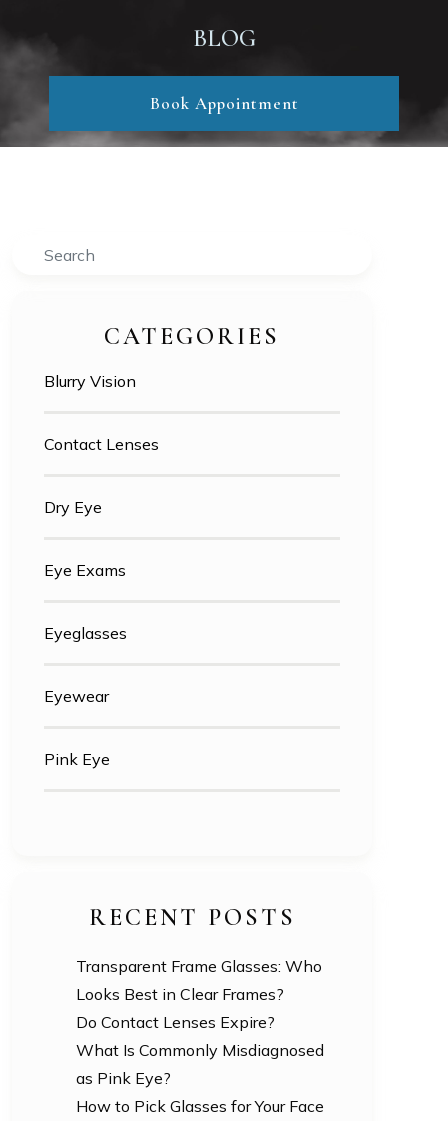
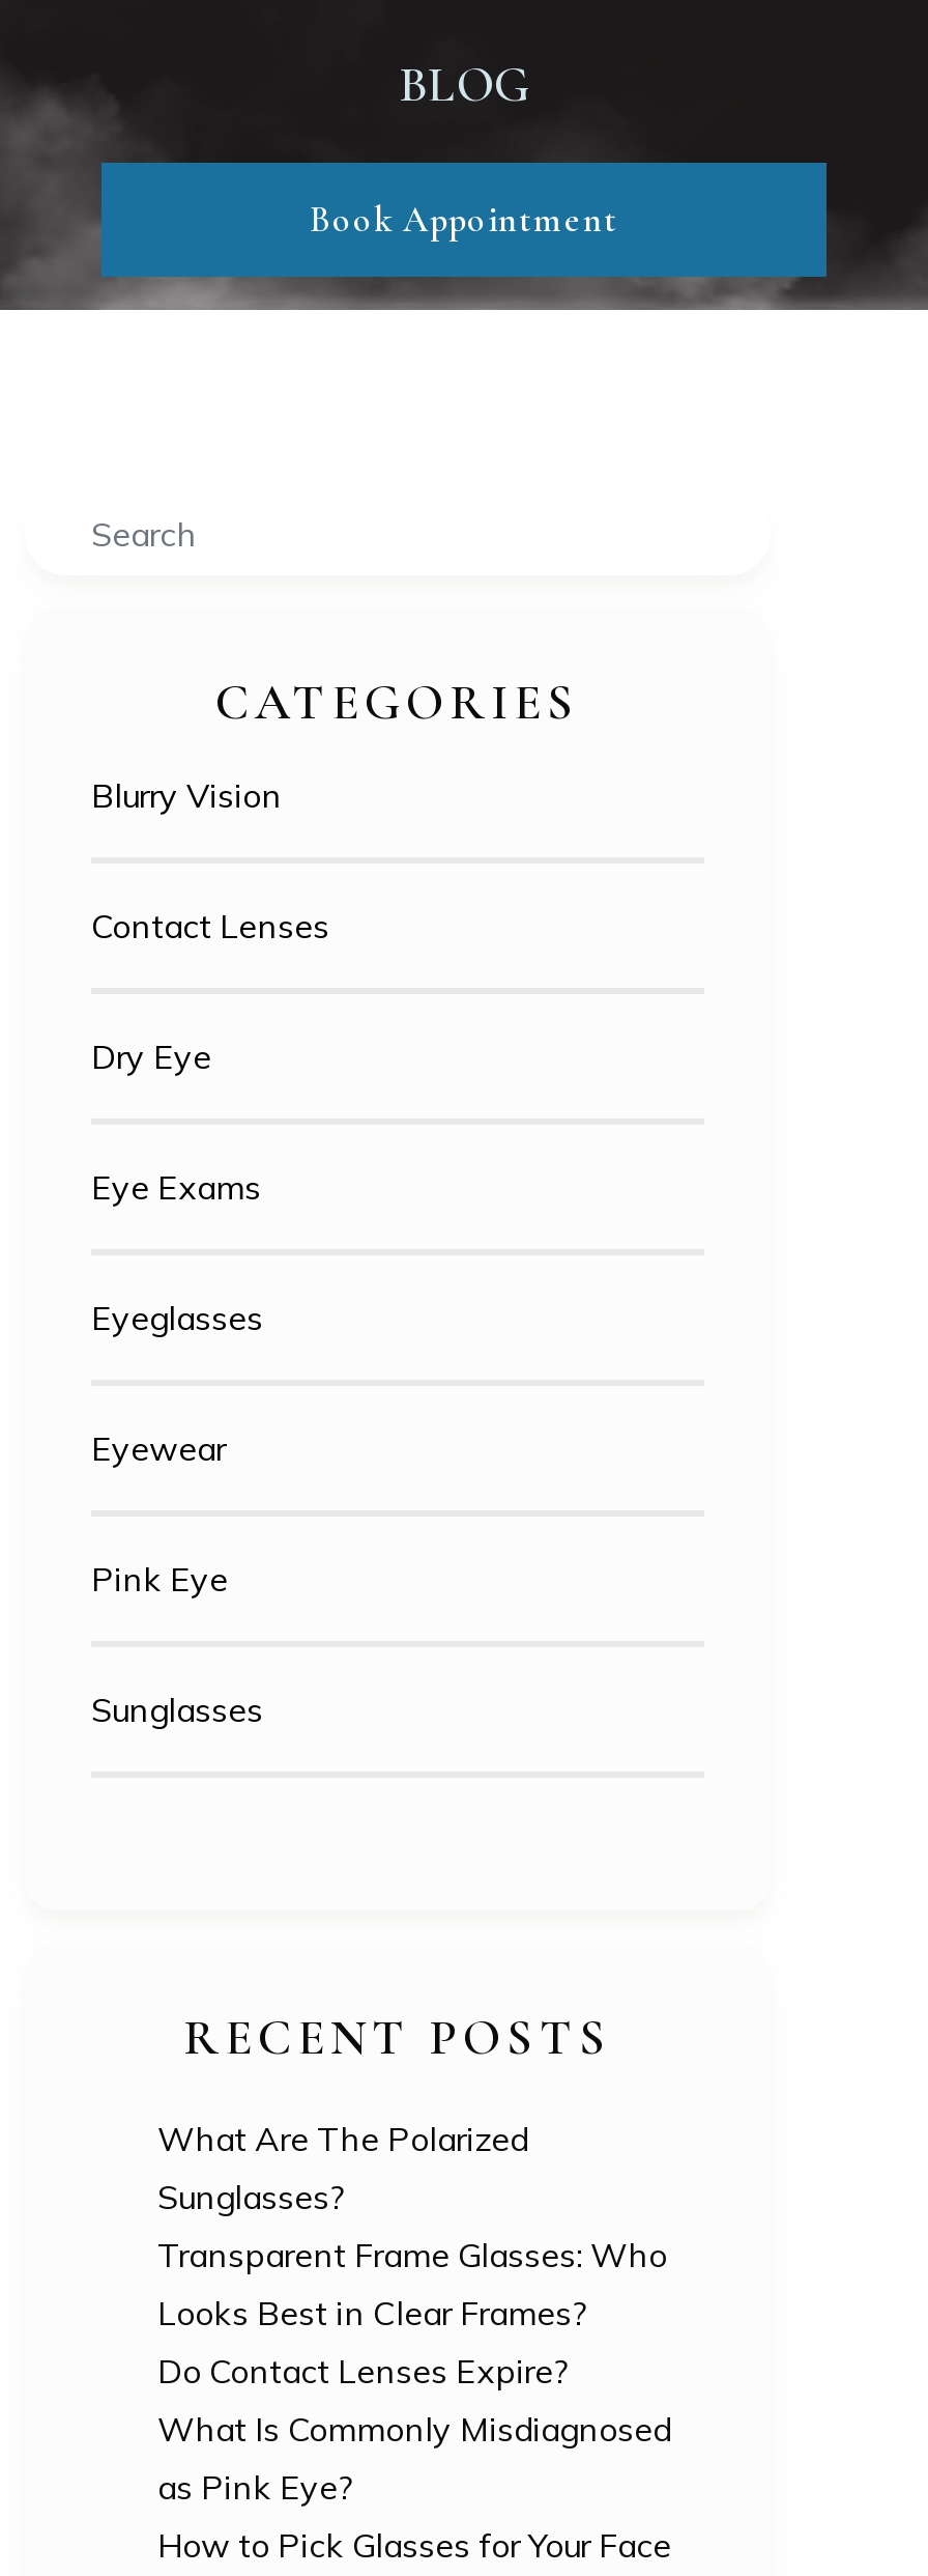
+ Sunglasses

+ What Are The Polarized
+ Sunglasses?
